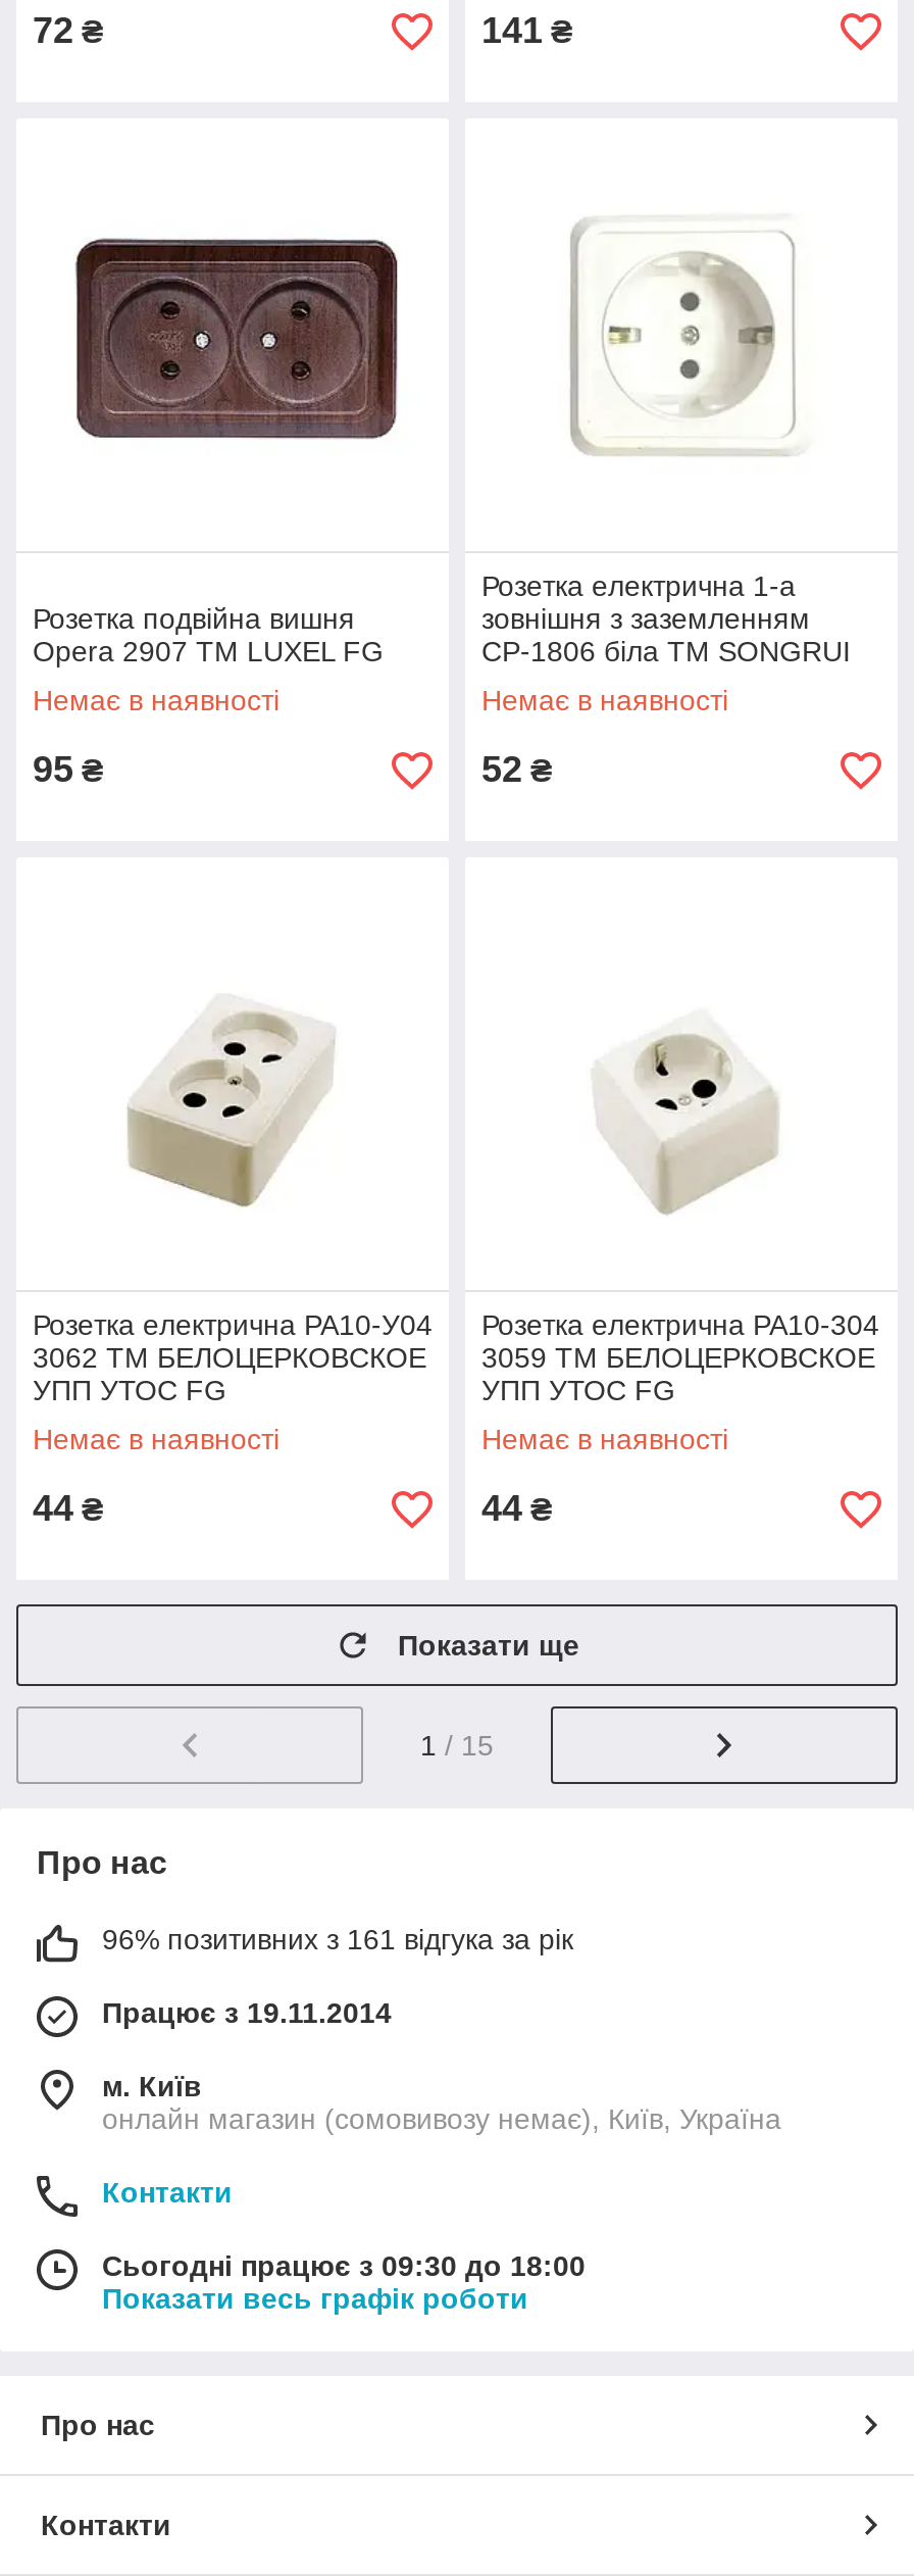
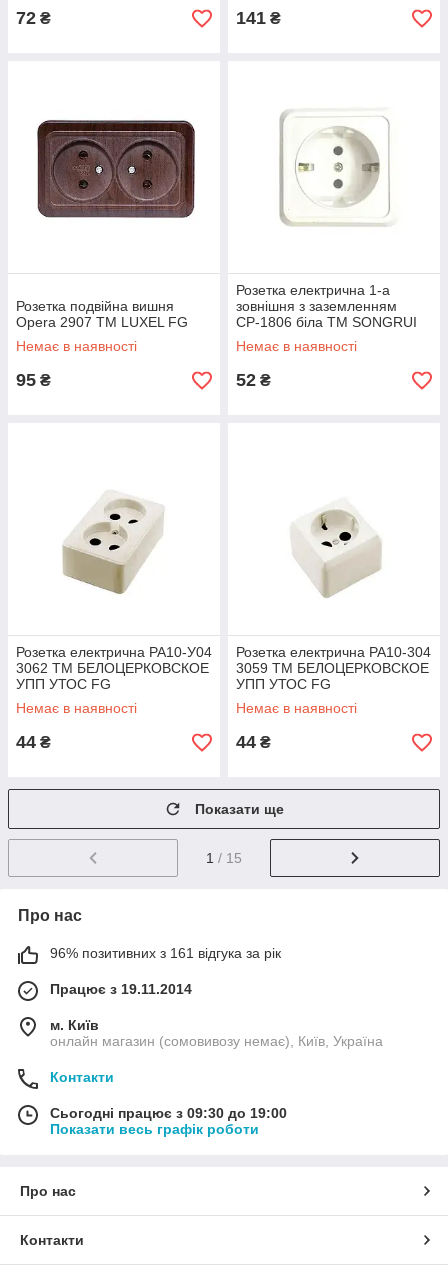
- Сьогодні працює з 09:30 до 18:00
+ Сьогодні працює з 09:30 до 19:00
